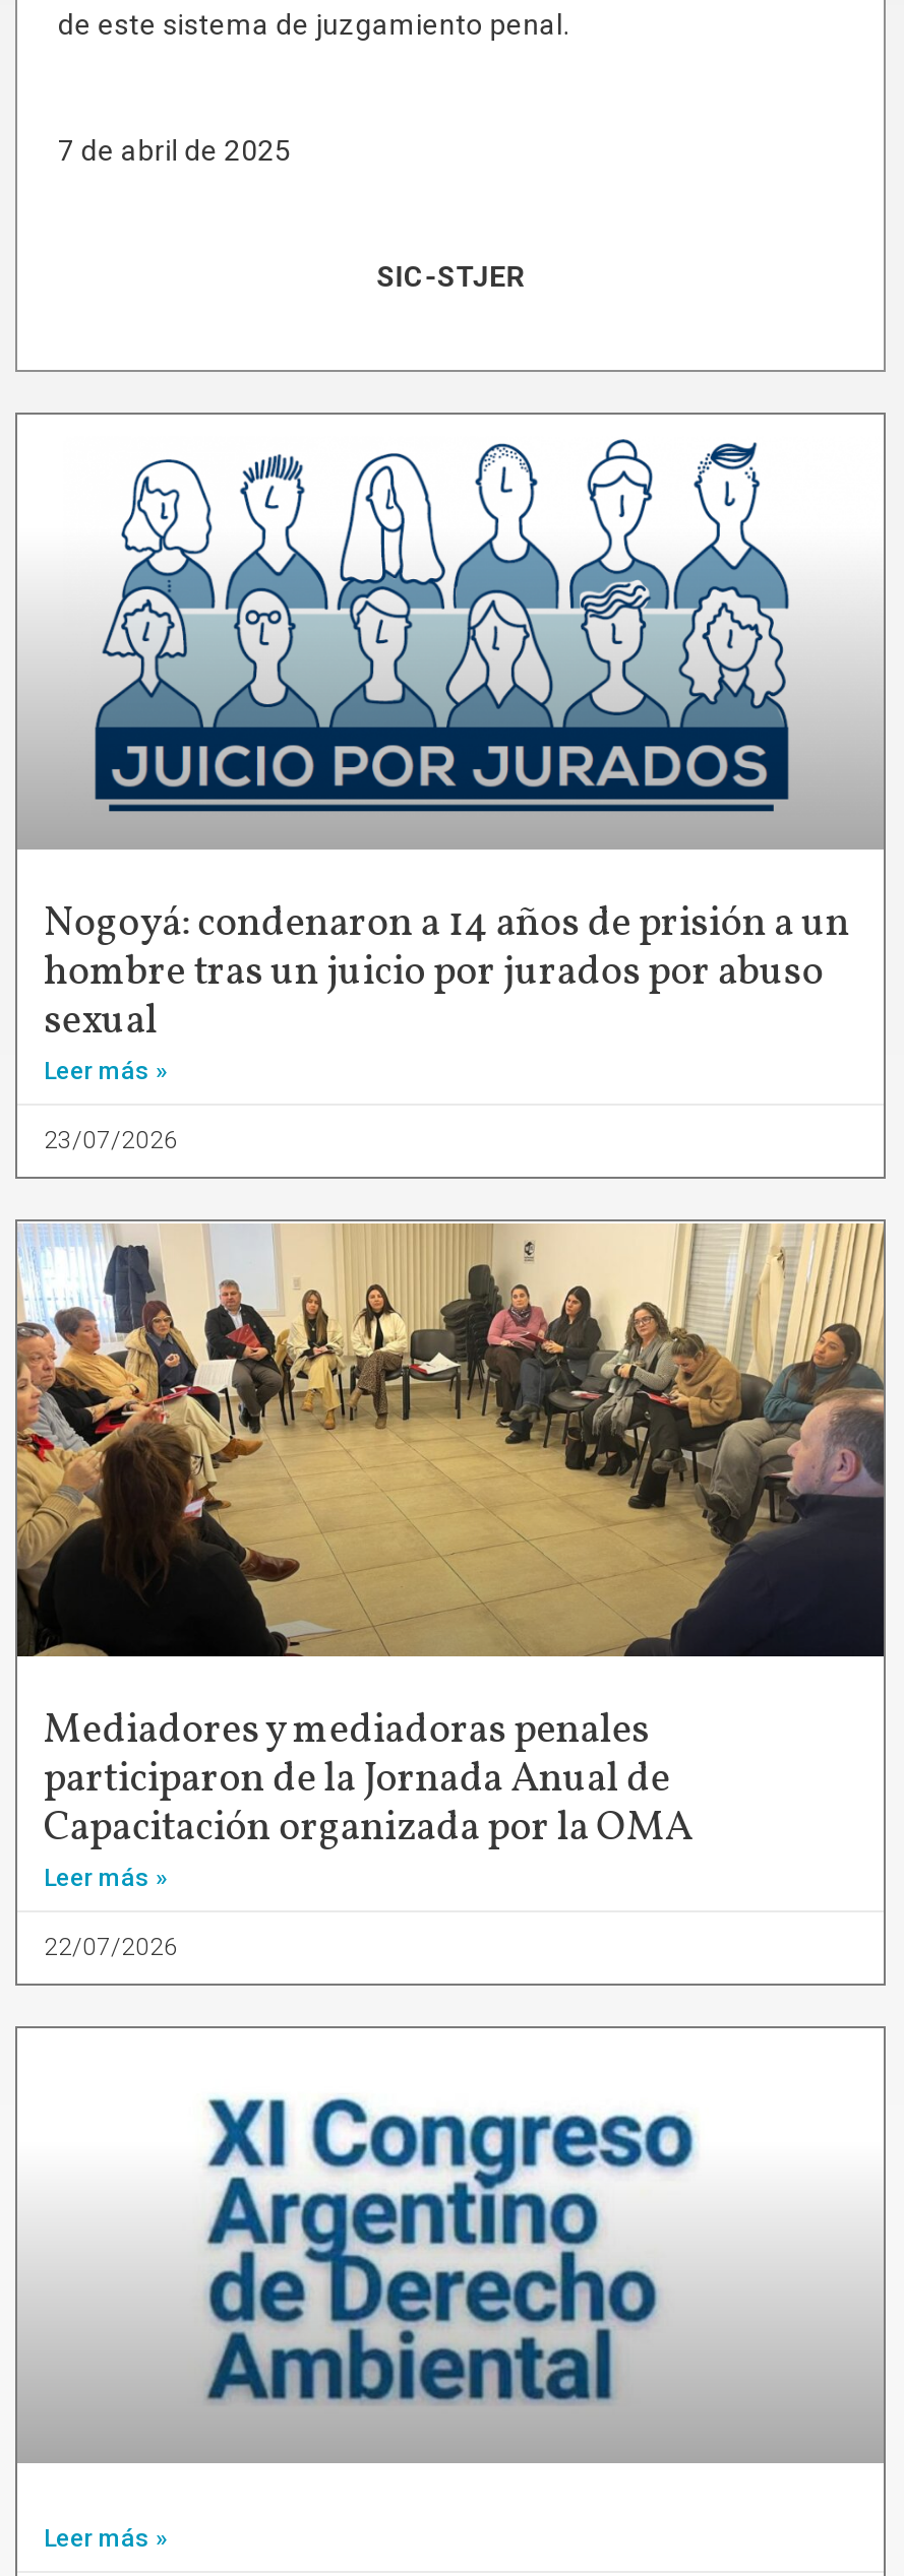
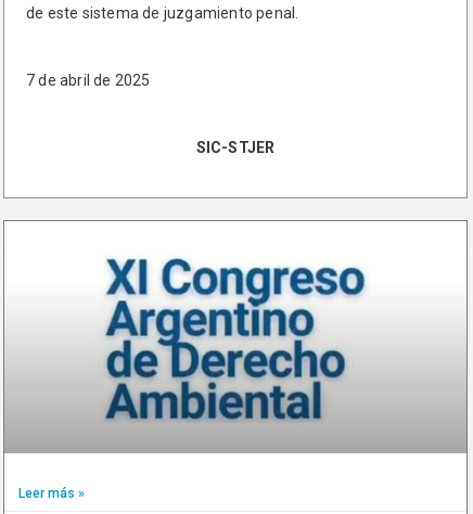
- [image]

- Nogoyá: condenaron a 14 años de prisión a un
- hombre tras un juicio por jurados por abuso
- sexual
- Leer más »
- 23/07/2026

- [image]
- Mediadores y mediadoras penales
- participaron de la Jornada Anual de
- Capacitación organizada por la OMA
- Leer más »
- 22/07/2026
